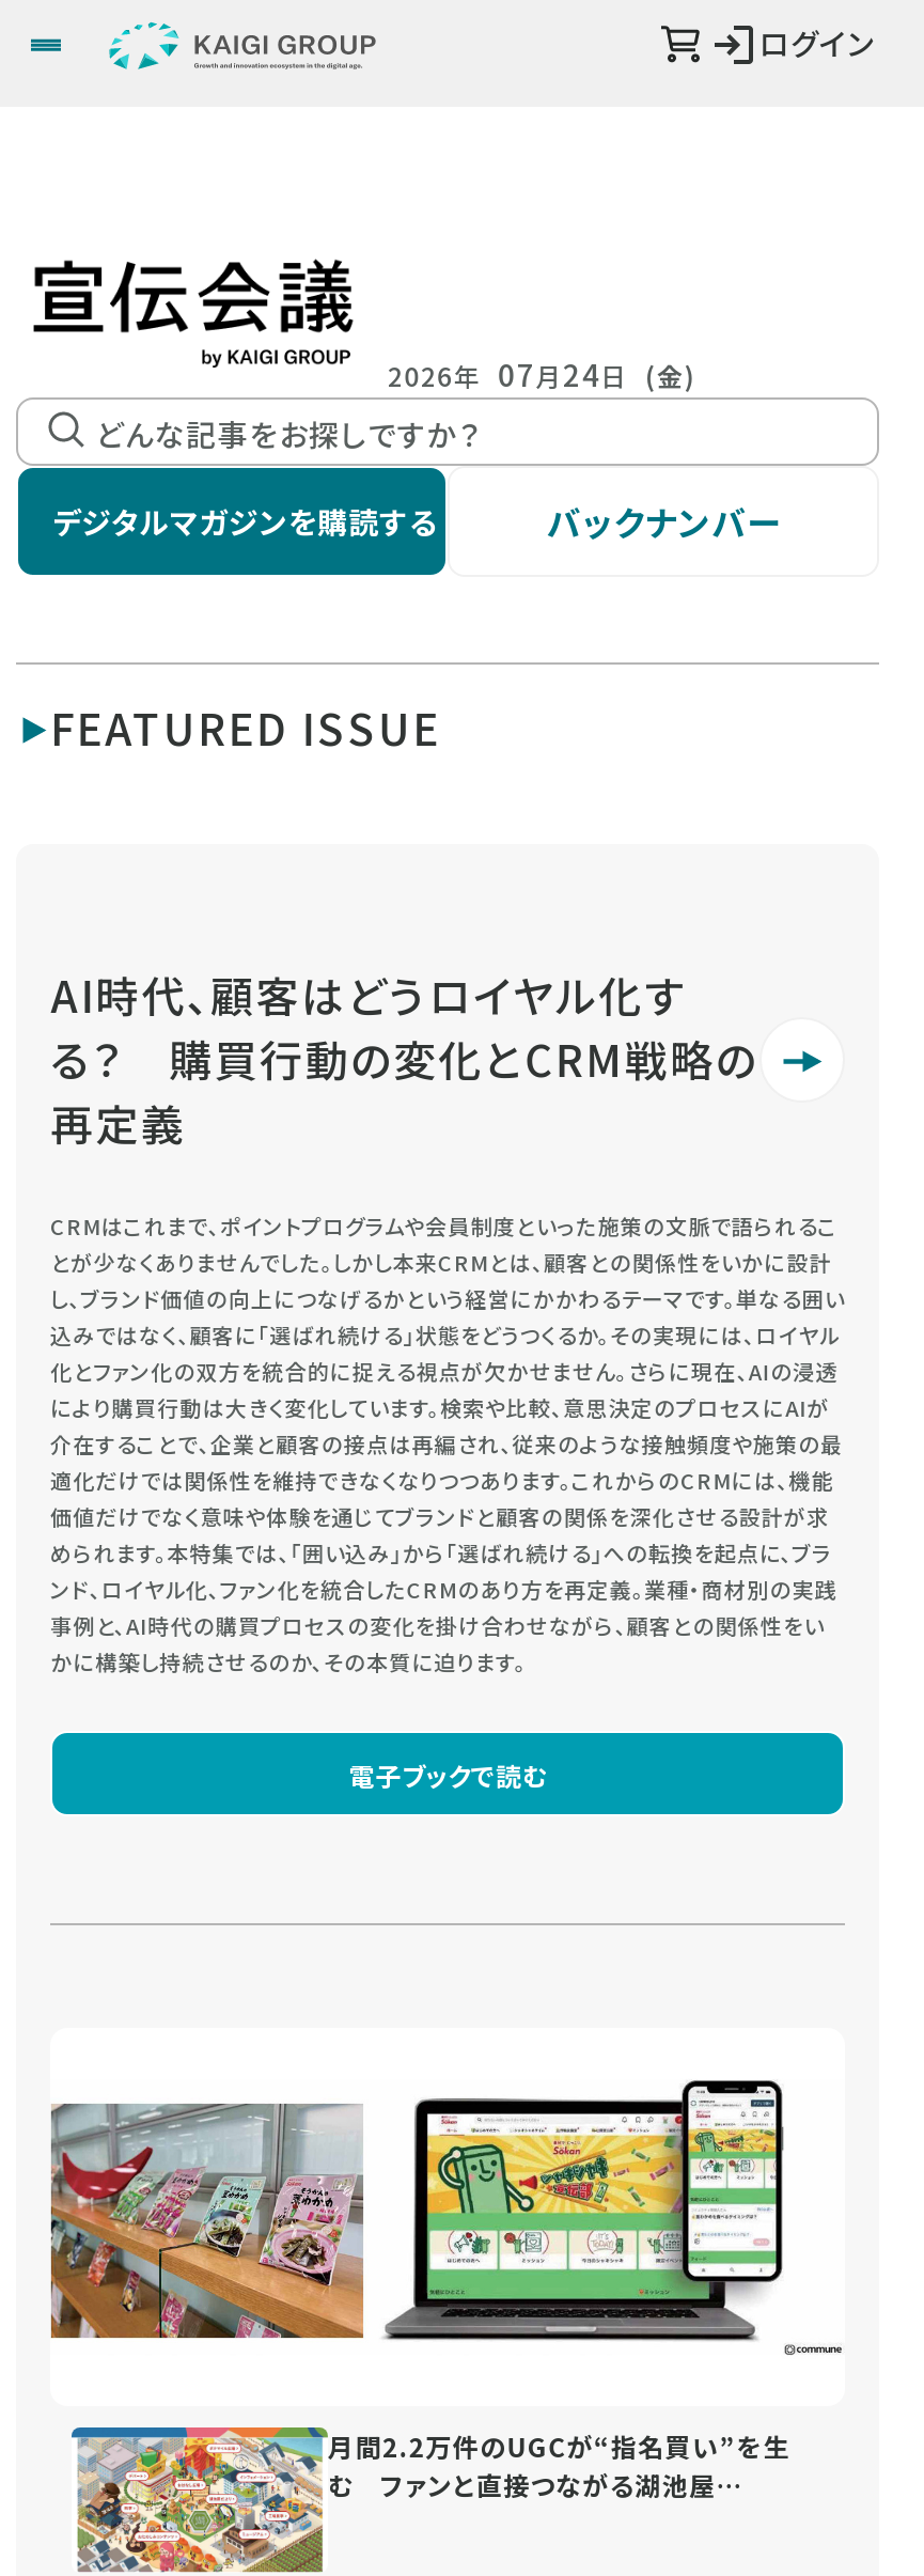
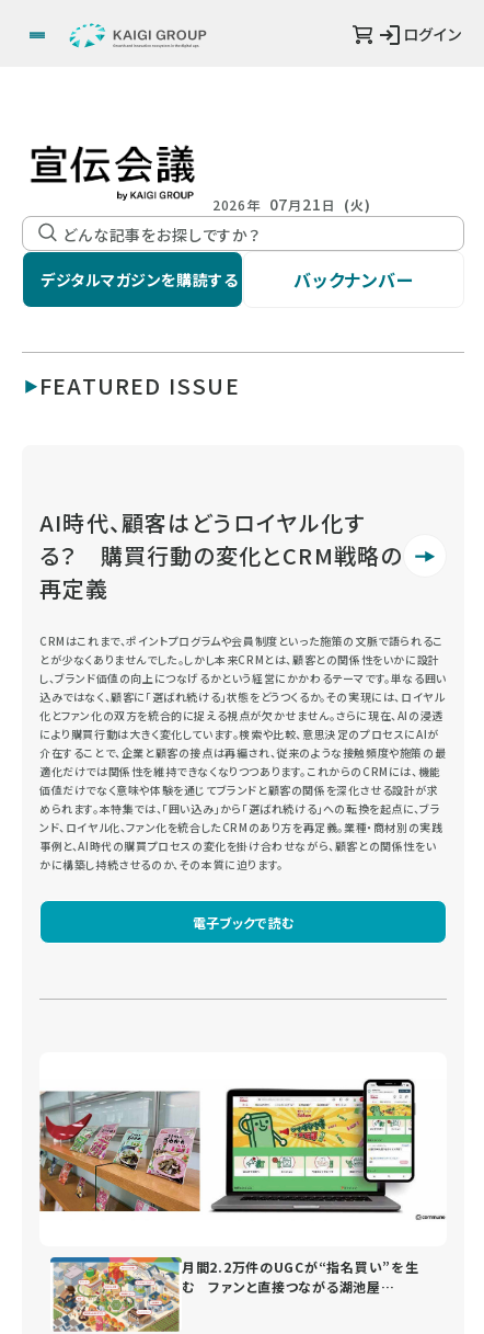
- 2026年 07月24日 (金)
+ 2026年 07月21日 (火)
